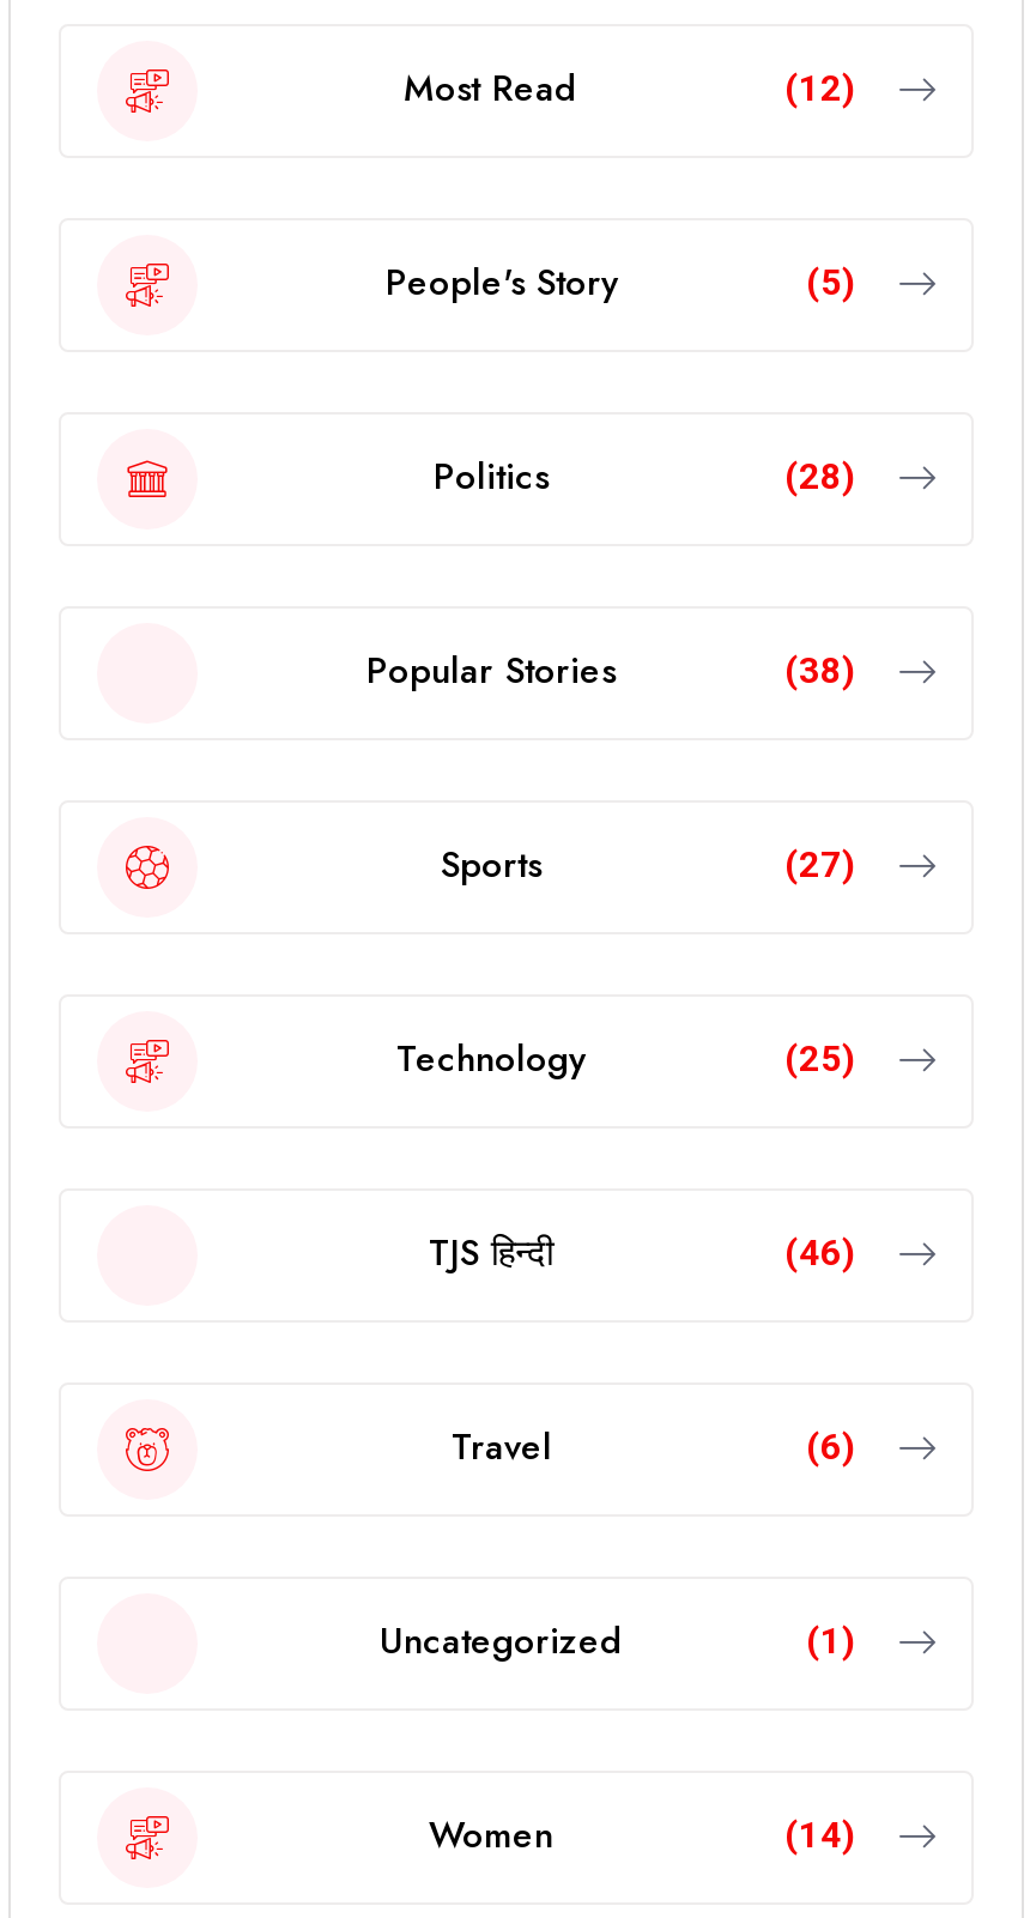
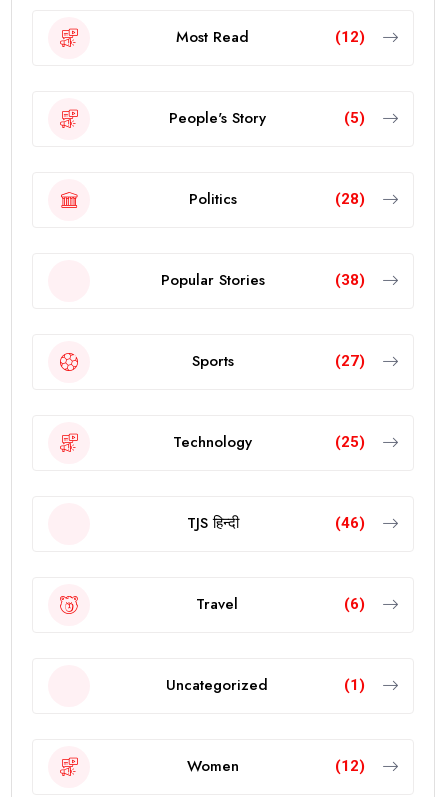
- (14)
+ (12)
